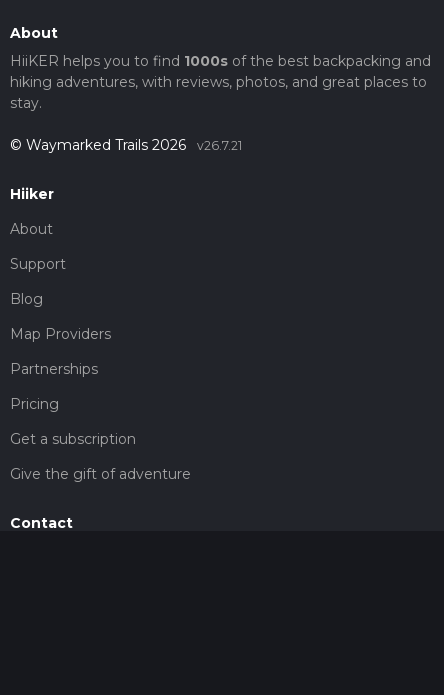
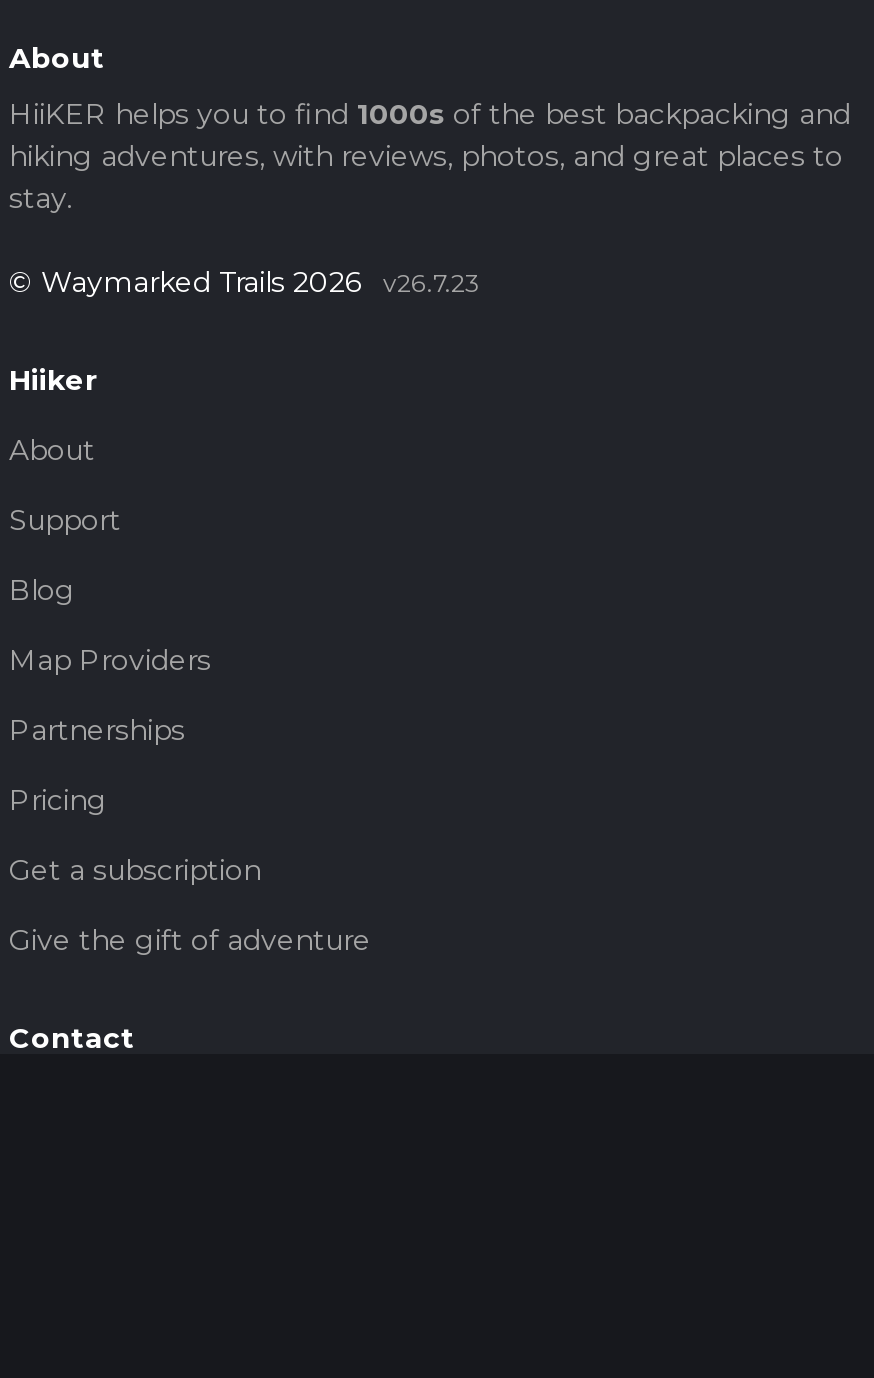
- © Waymarked Trails 2026 v26.7.21
+ © Waymarked Trails 2026 v26.7.23
